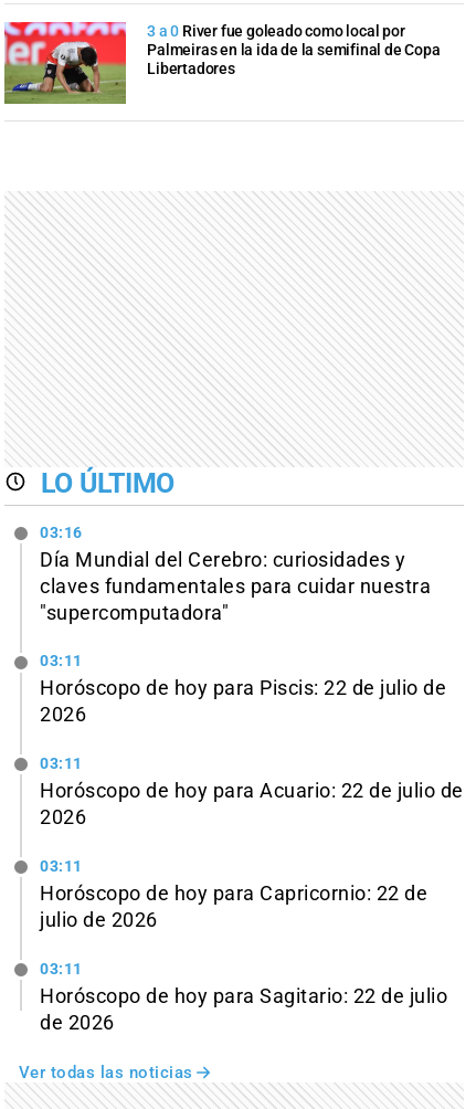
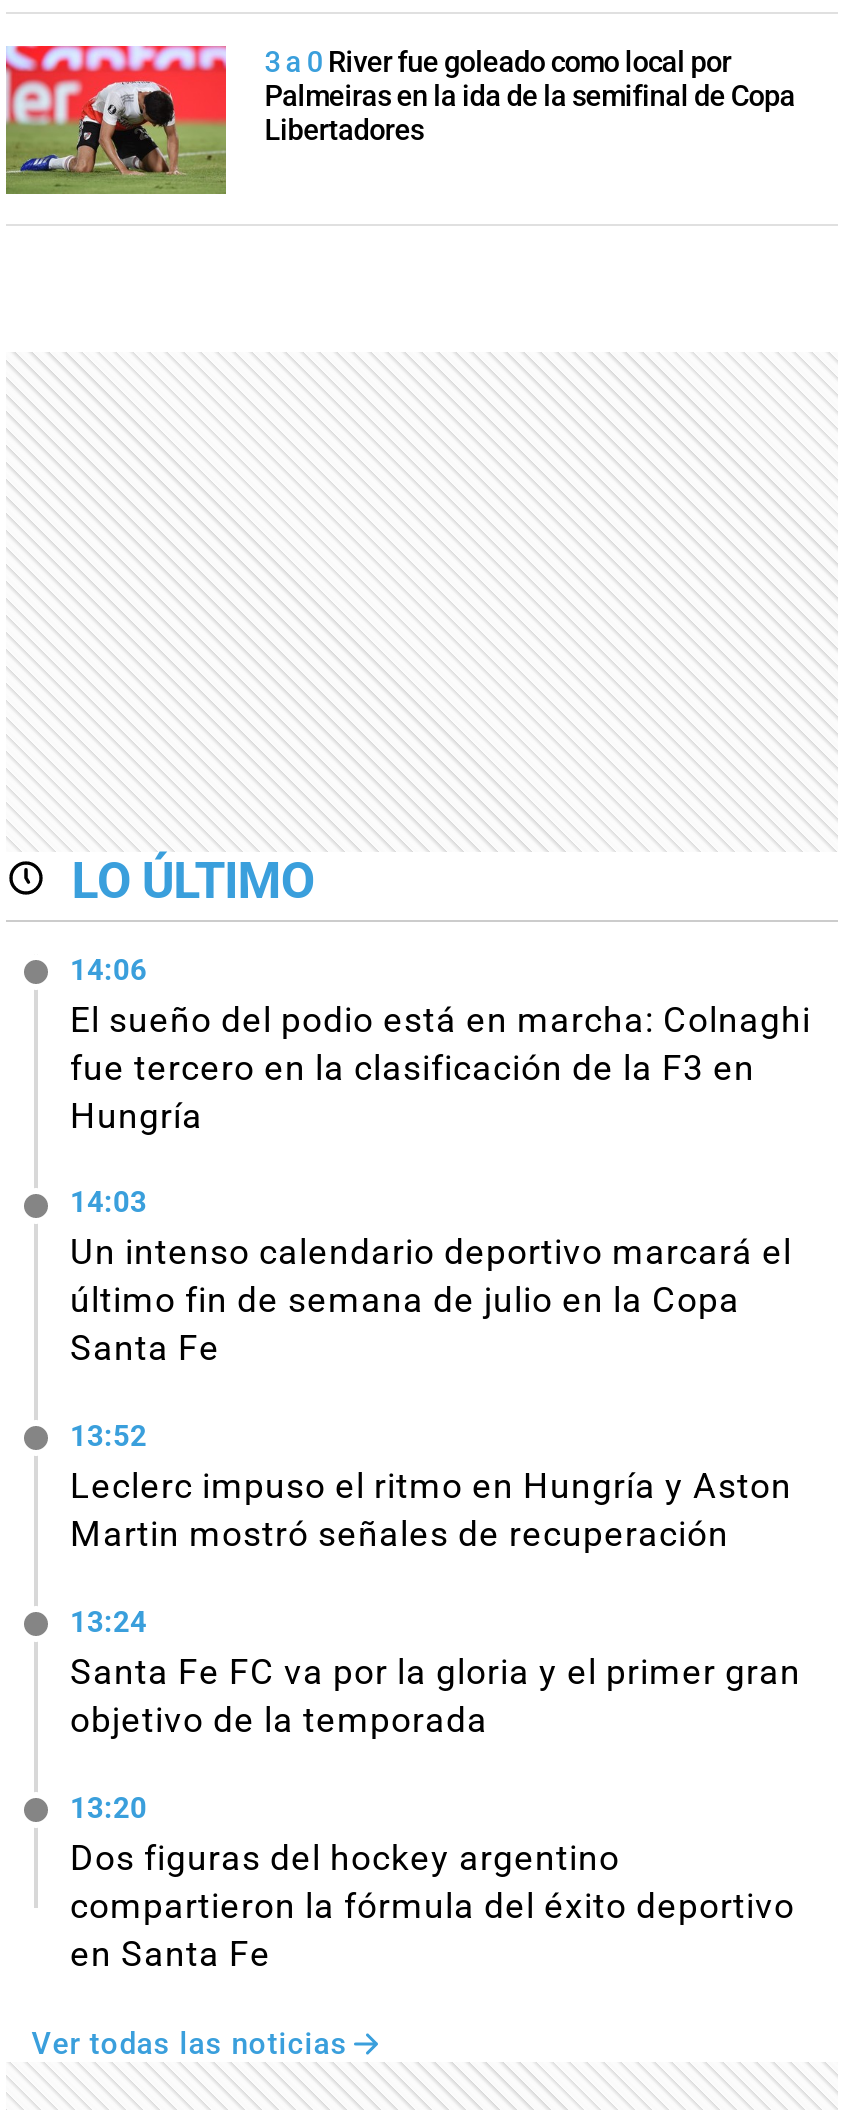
- 03:16
- Día Mundial del Cerebro: curiosidades y
- claves fundamentales para cuidar nuestra
- "supercomputadora"
+ 14:06
+ El sueño del podio está en marcha: Colnaghi
+ fue tercero en la clasificación de la F3 en
+ Hungría

- 03:11
- Horóscopo de hoy para Piscis: 22 de julio de
- 2026
+ 14:03
+ Un intenso calendario deportivo marcará el
+ último fin de semana de julio en la Copa
+ Santa Fe

- 03:11
- Horóscopo de hoy para Acuario: 22 de julio de
- 2026
+ 13:52
+ Leclerc impuso el ritmo en Hungría y Aston
+ Martin mostró señales de recuperación

- 03:11
- Horóscopo de hoy para Capricornio: 22 de
- julio de 2026
+ 13:24
+ Santa Fe FC va por la gloria y el primer gran
+ objetivo de la temporada

- 03:11
- Horóscopo de hoy para Sagitario: 22 de julio
- de 2026
+ 13:20
+ Dos figuras del hockey argentino
+ compartieron la fórmula del éxito deportivo
+ en Santa Fe
